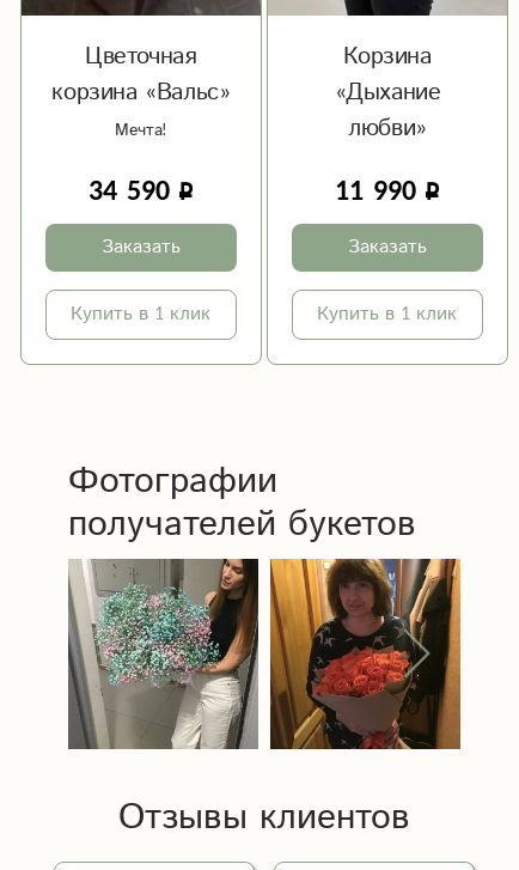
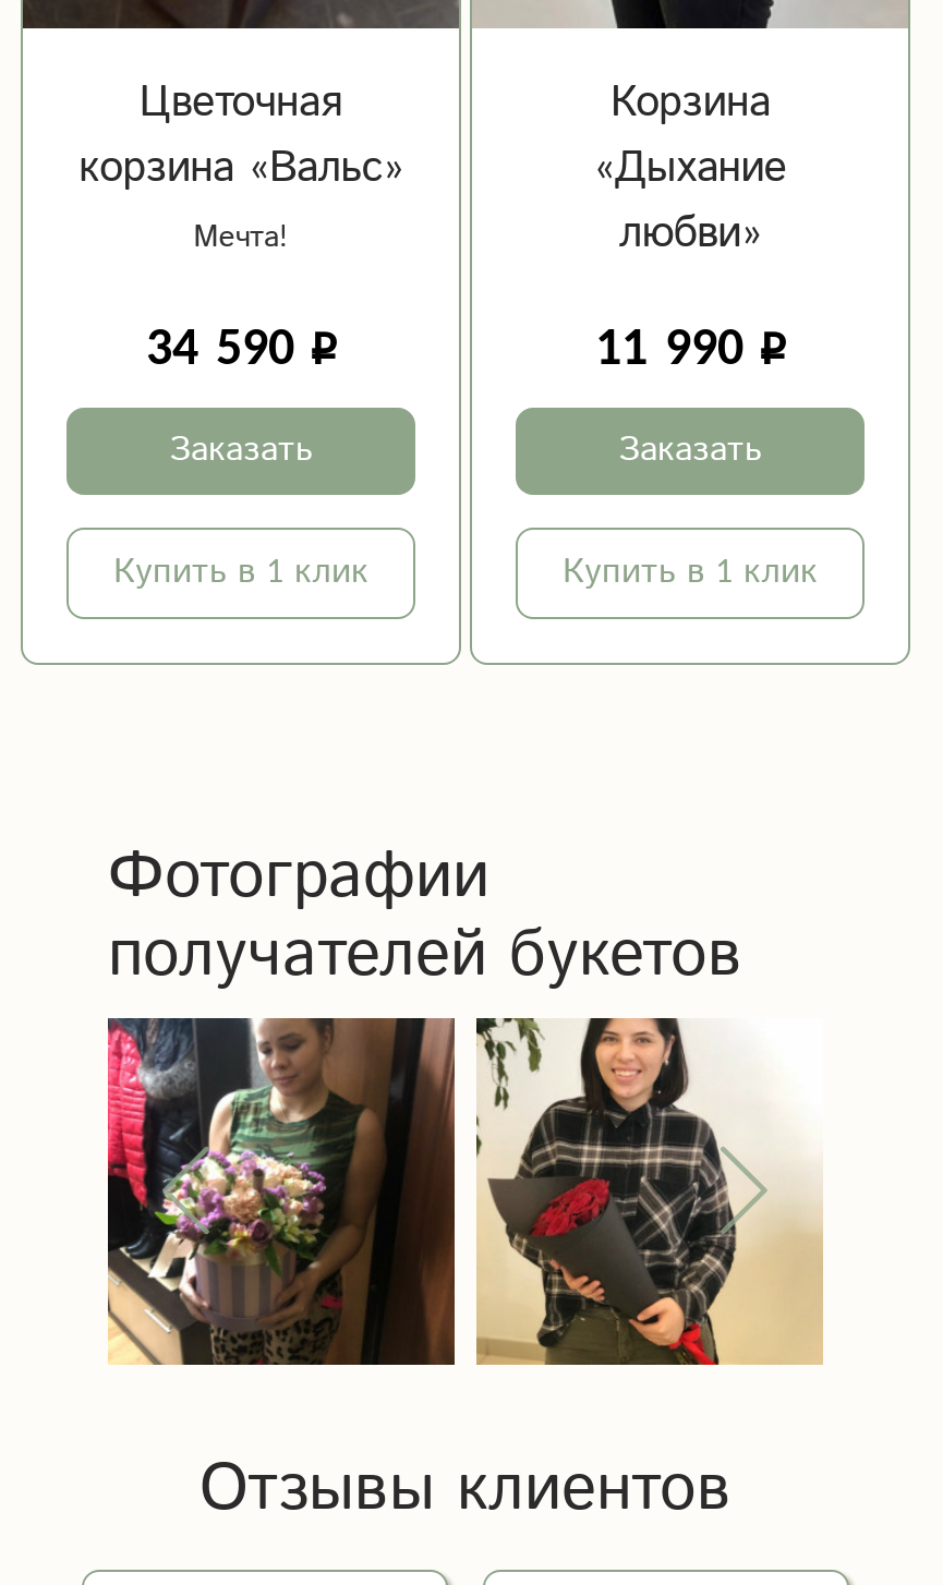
- [image]
+ [image]

- [image]
+ [image]
